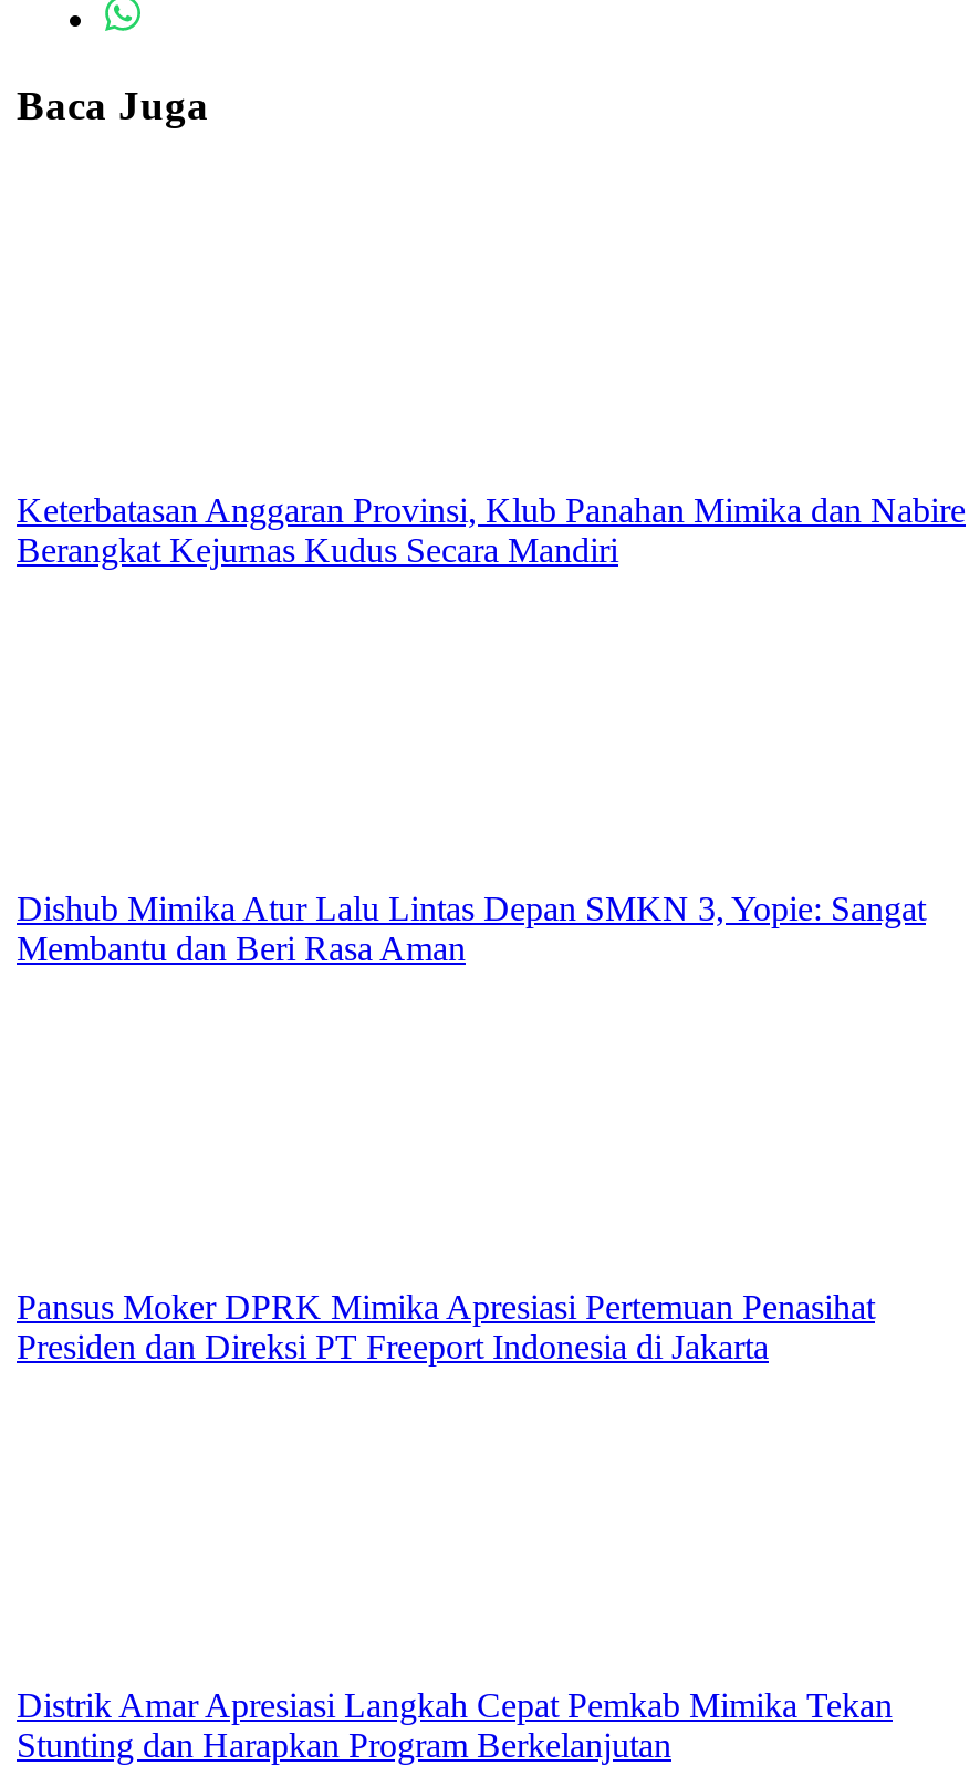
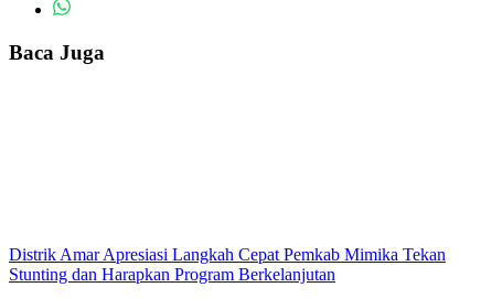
- Keterbatasan Anggaran Provinsi, Klub Panahan Mimika dan Nabire
- Berangkat Kejurnas Kudus Secara Mandiri

- Dishub Mimika Atur Lalu Lintas Depan SMKN 3, Yopie: Sangat
- Membantu dan Beri Rasa Aman

- Pansus Moker DPRK Mimika Apresiasi Pertemuan Penasihat
- Presiden dan Direksi PT Freeport Indonesia di Jakarta
